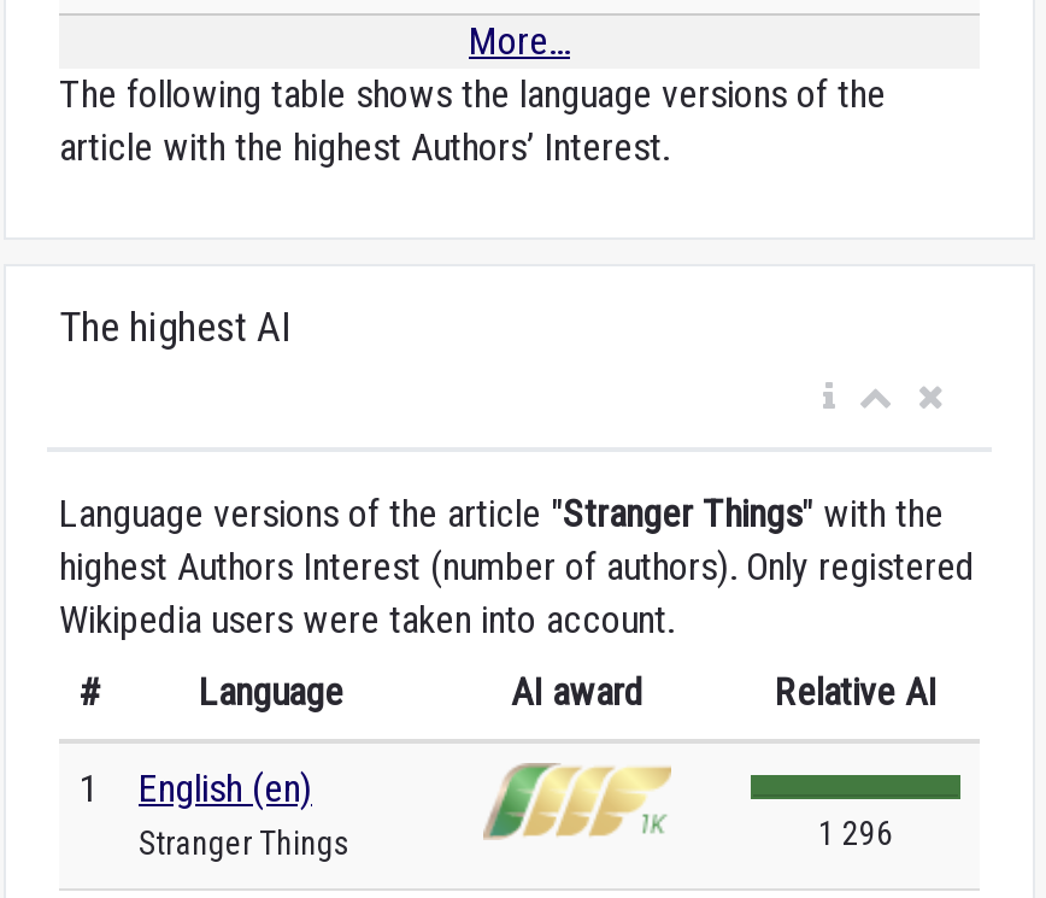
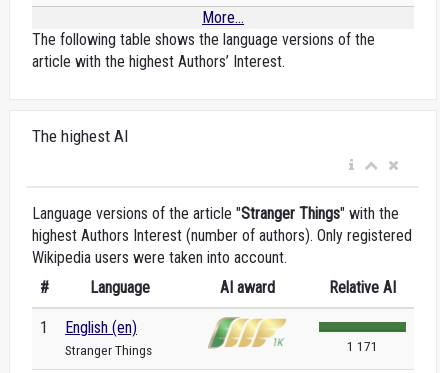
- 1 296
+ 1 171
